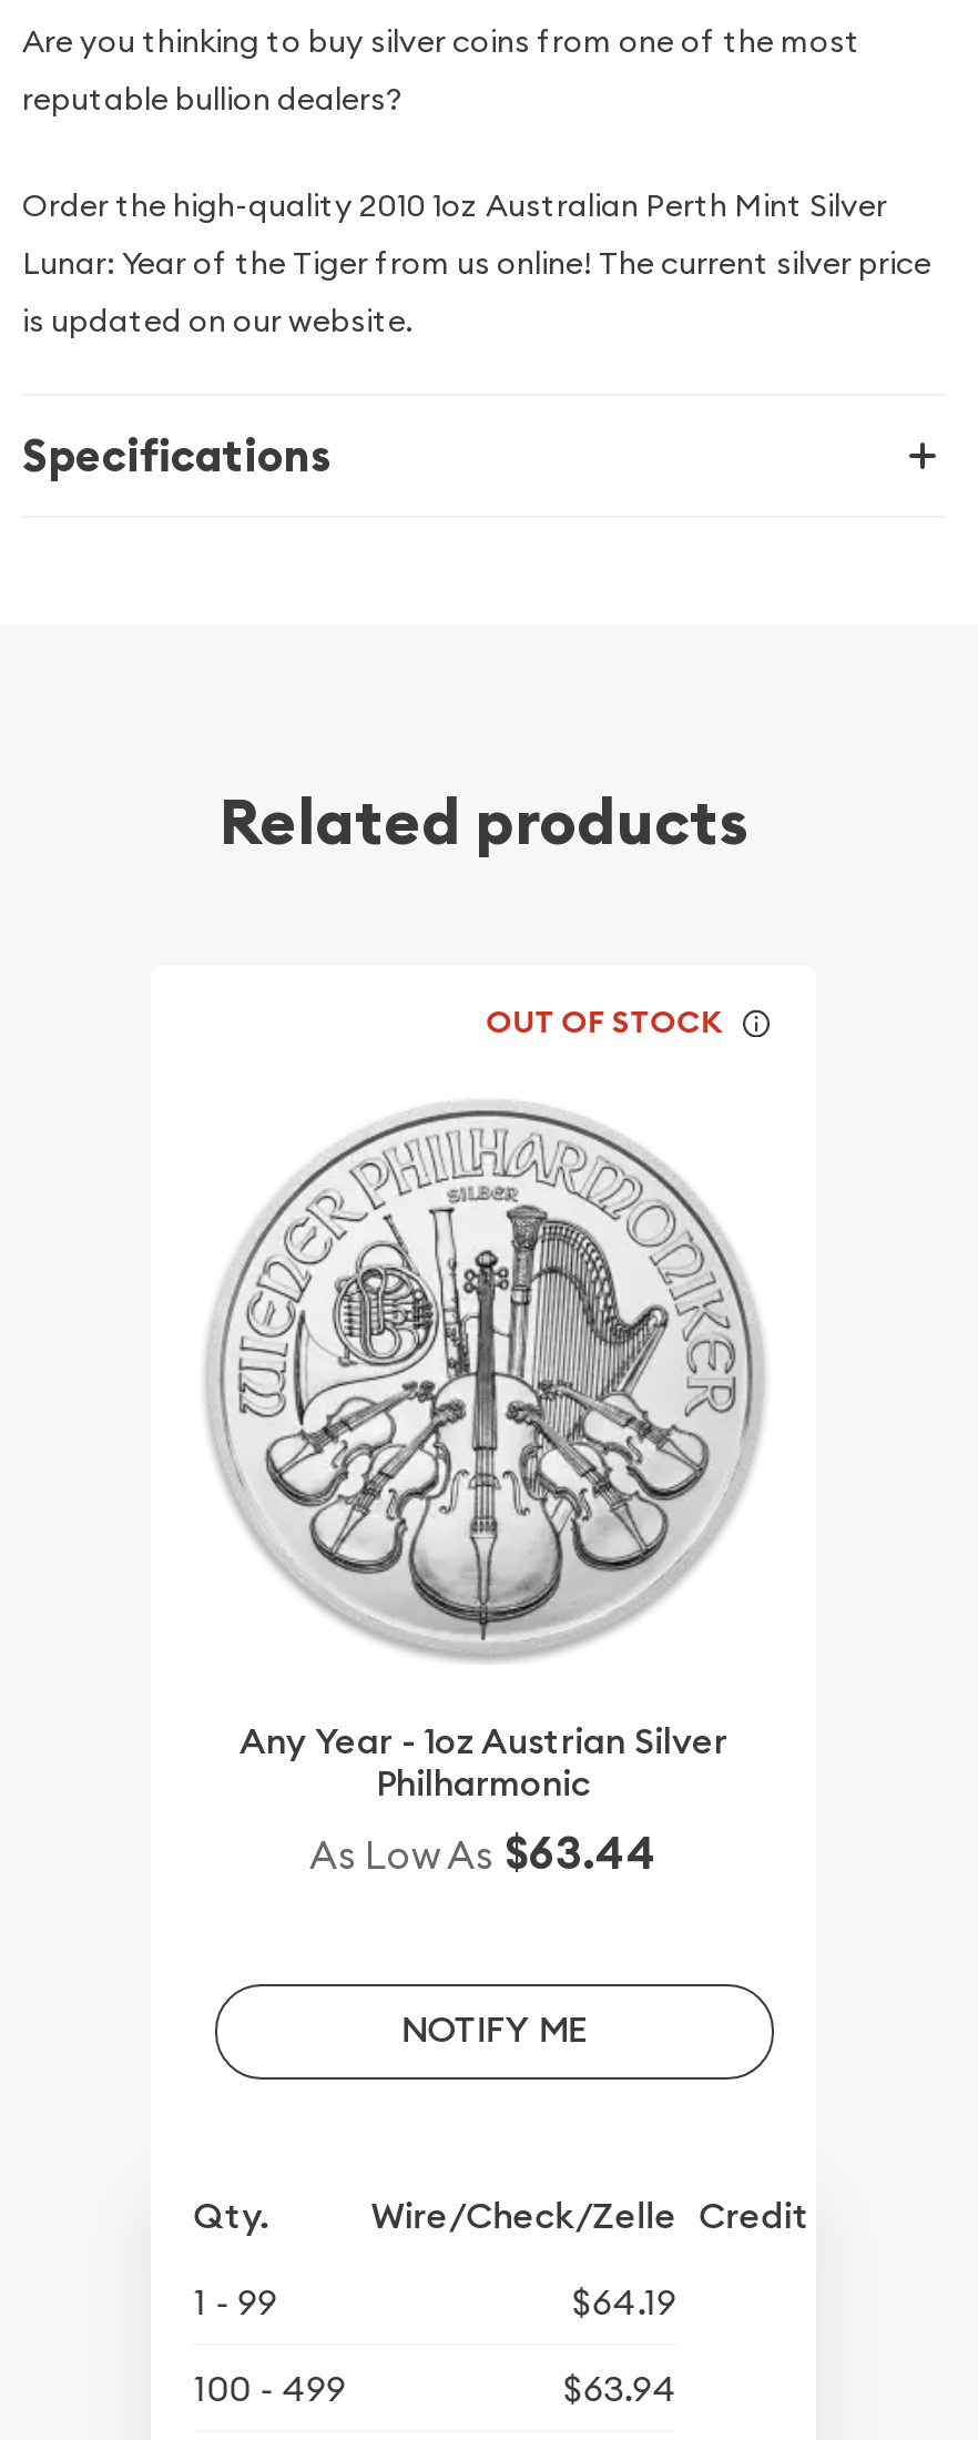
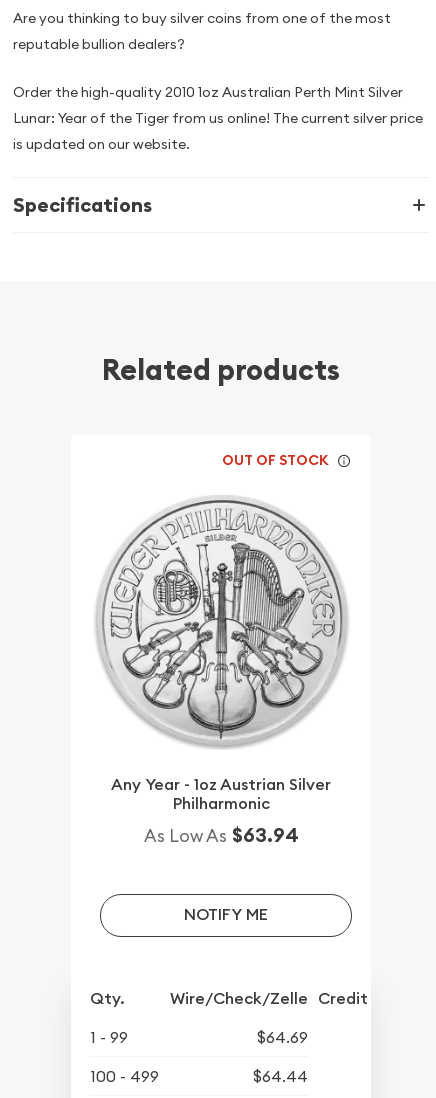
- As Low As $63.44
+ As Low As $63.94

- $64.19
+ $64.69

- $63.94
+ $64.44
